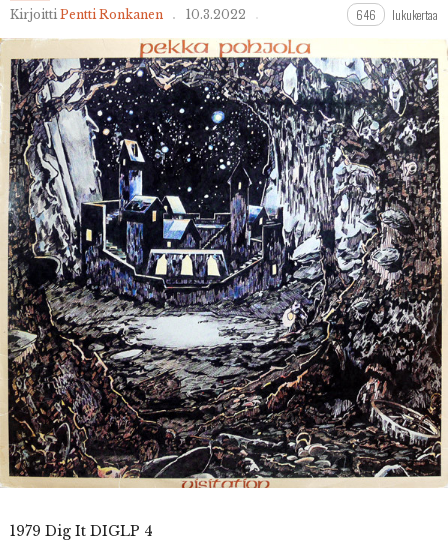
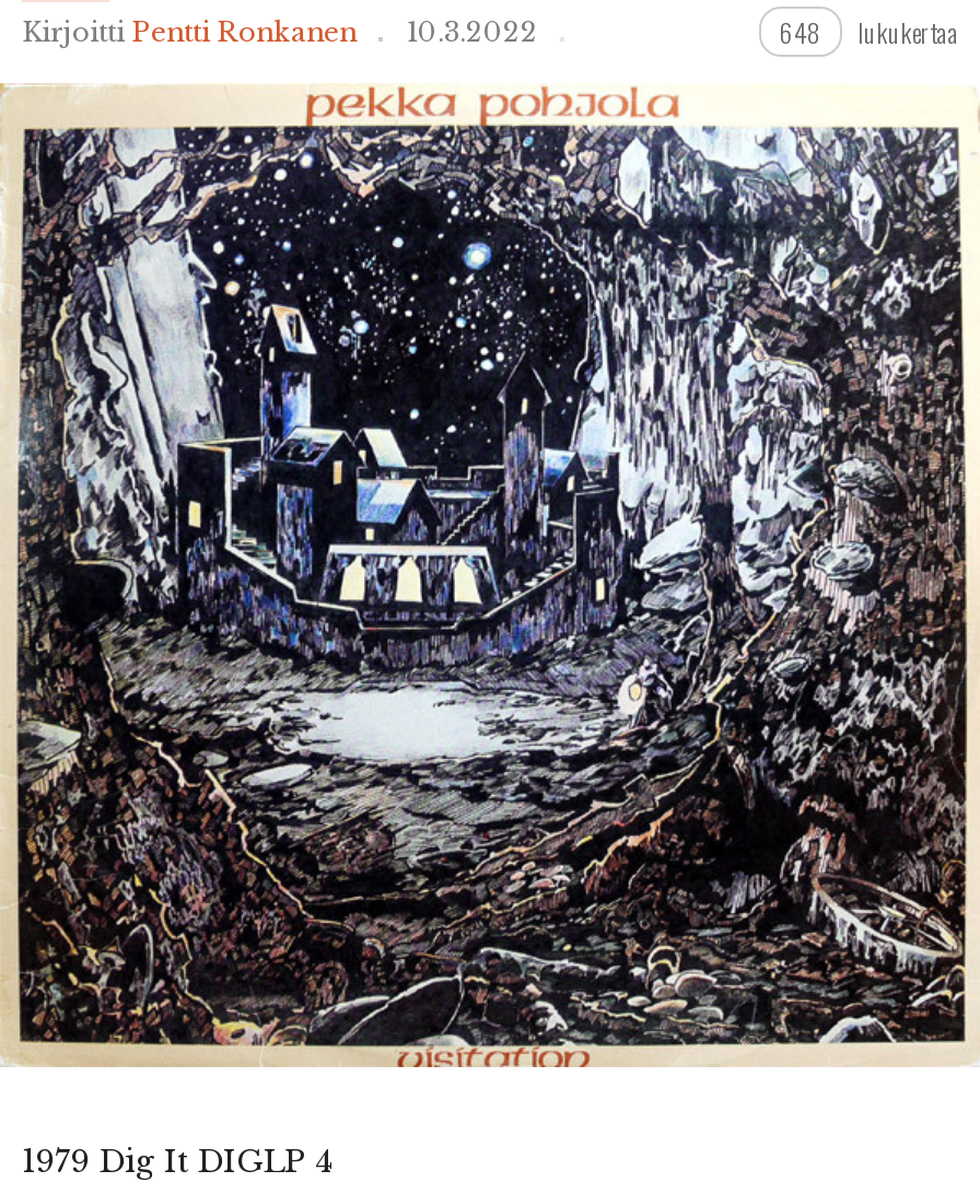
- 646 lukukertaa
+ 648 lukukertaa
